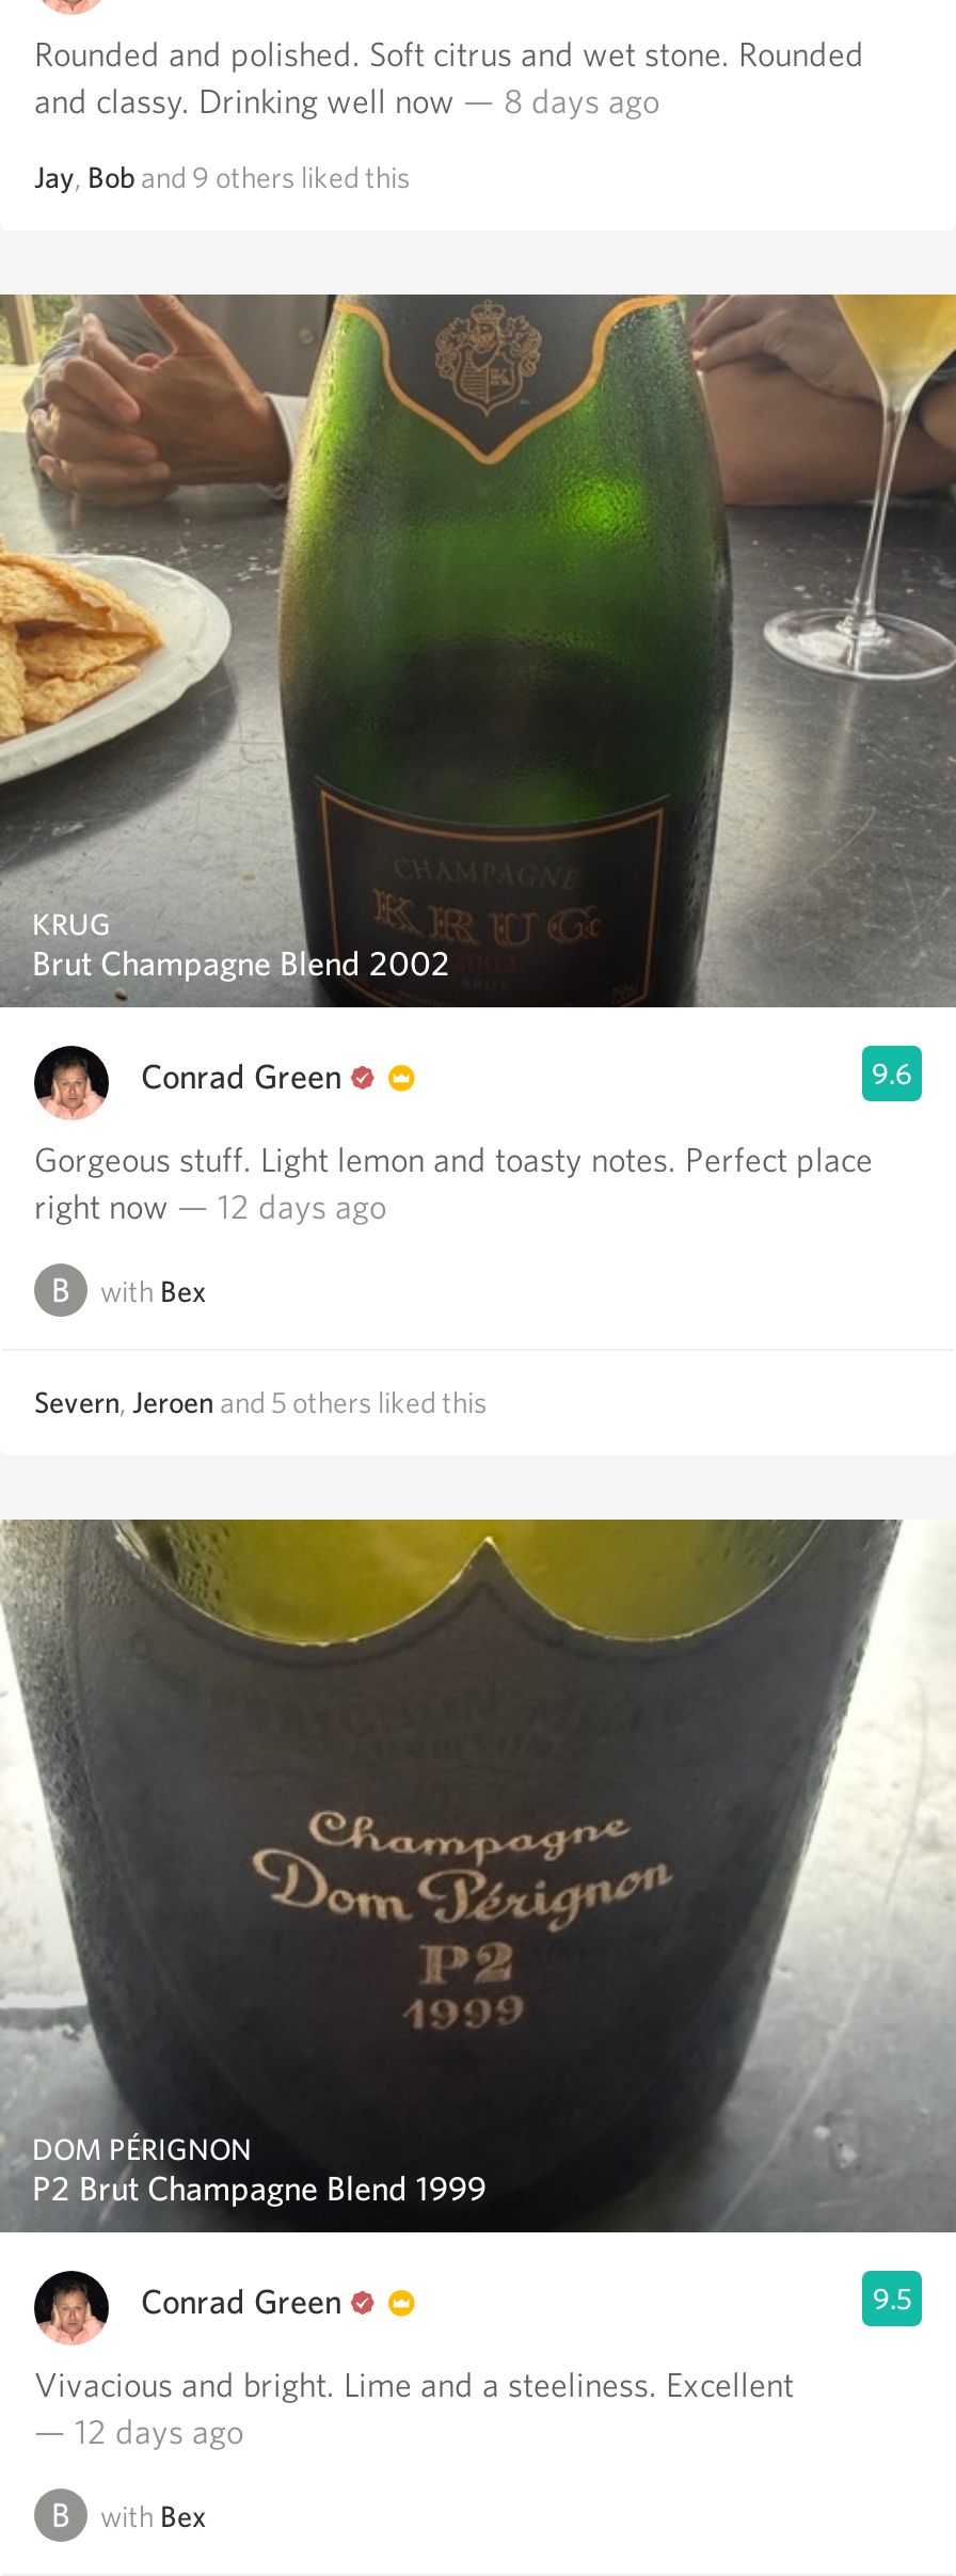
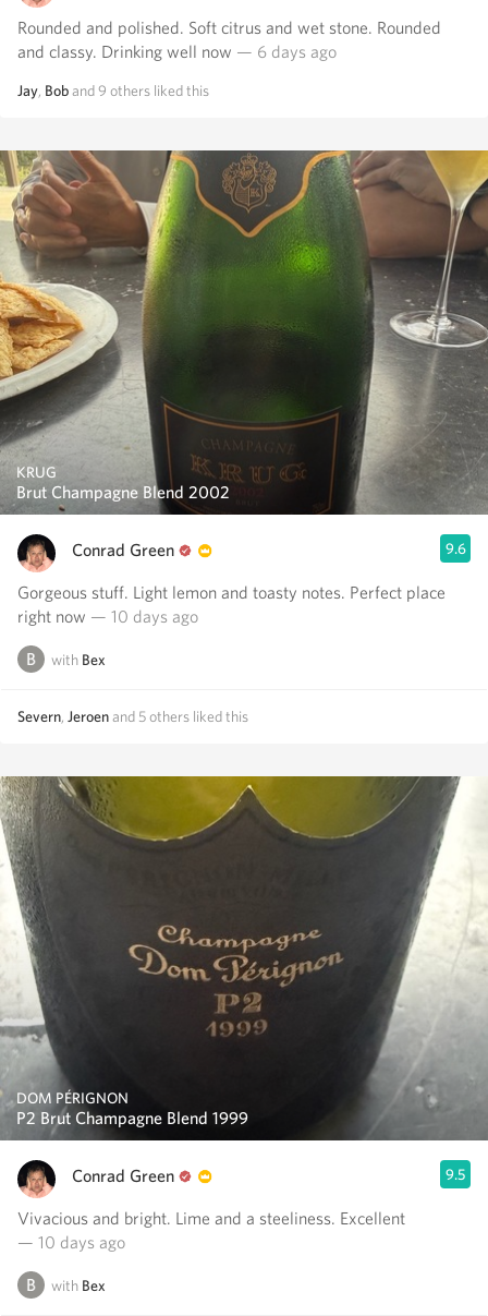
- and classy. Drinking well now — 8 days ago
+ and classy. Drinking well now — 6 days ago

- right now — 12 days ago
+ right now — 10 days ago

- — 12 days ago
+ — 10 days ago
